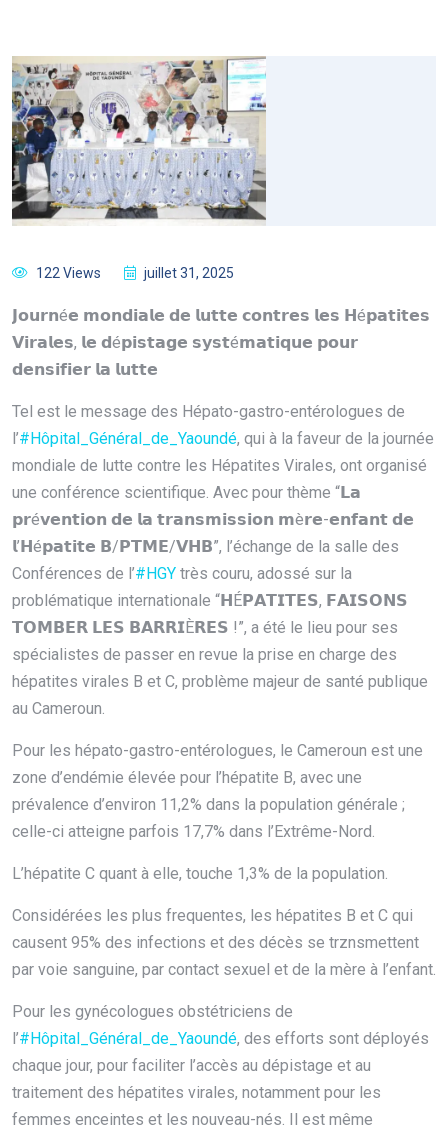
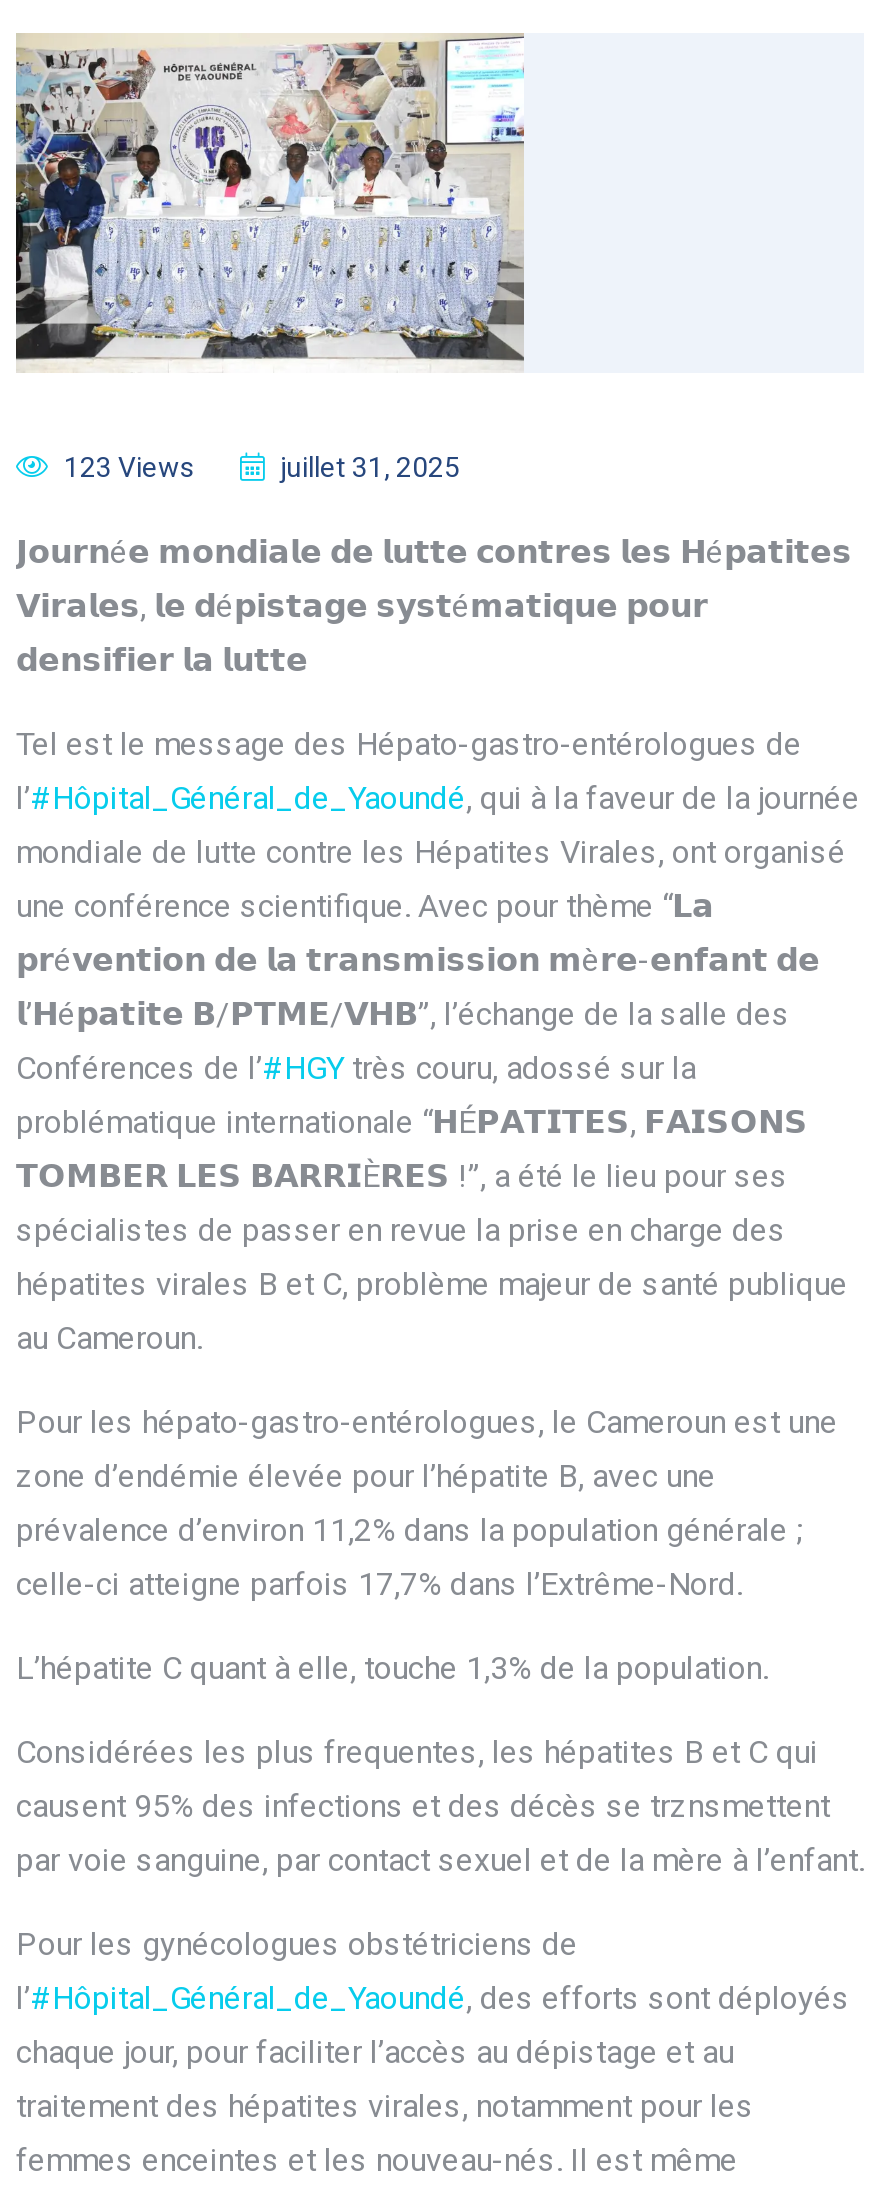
- 122 Views
+ 123 Views
